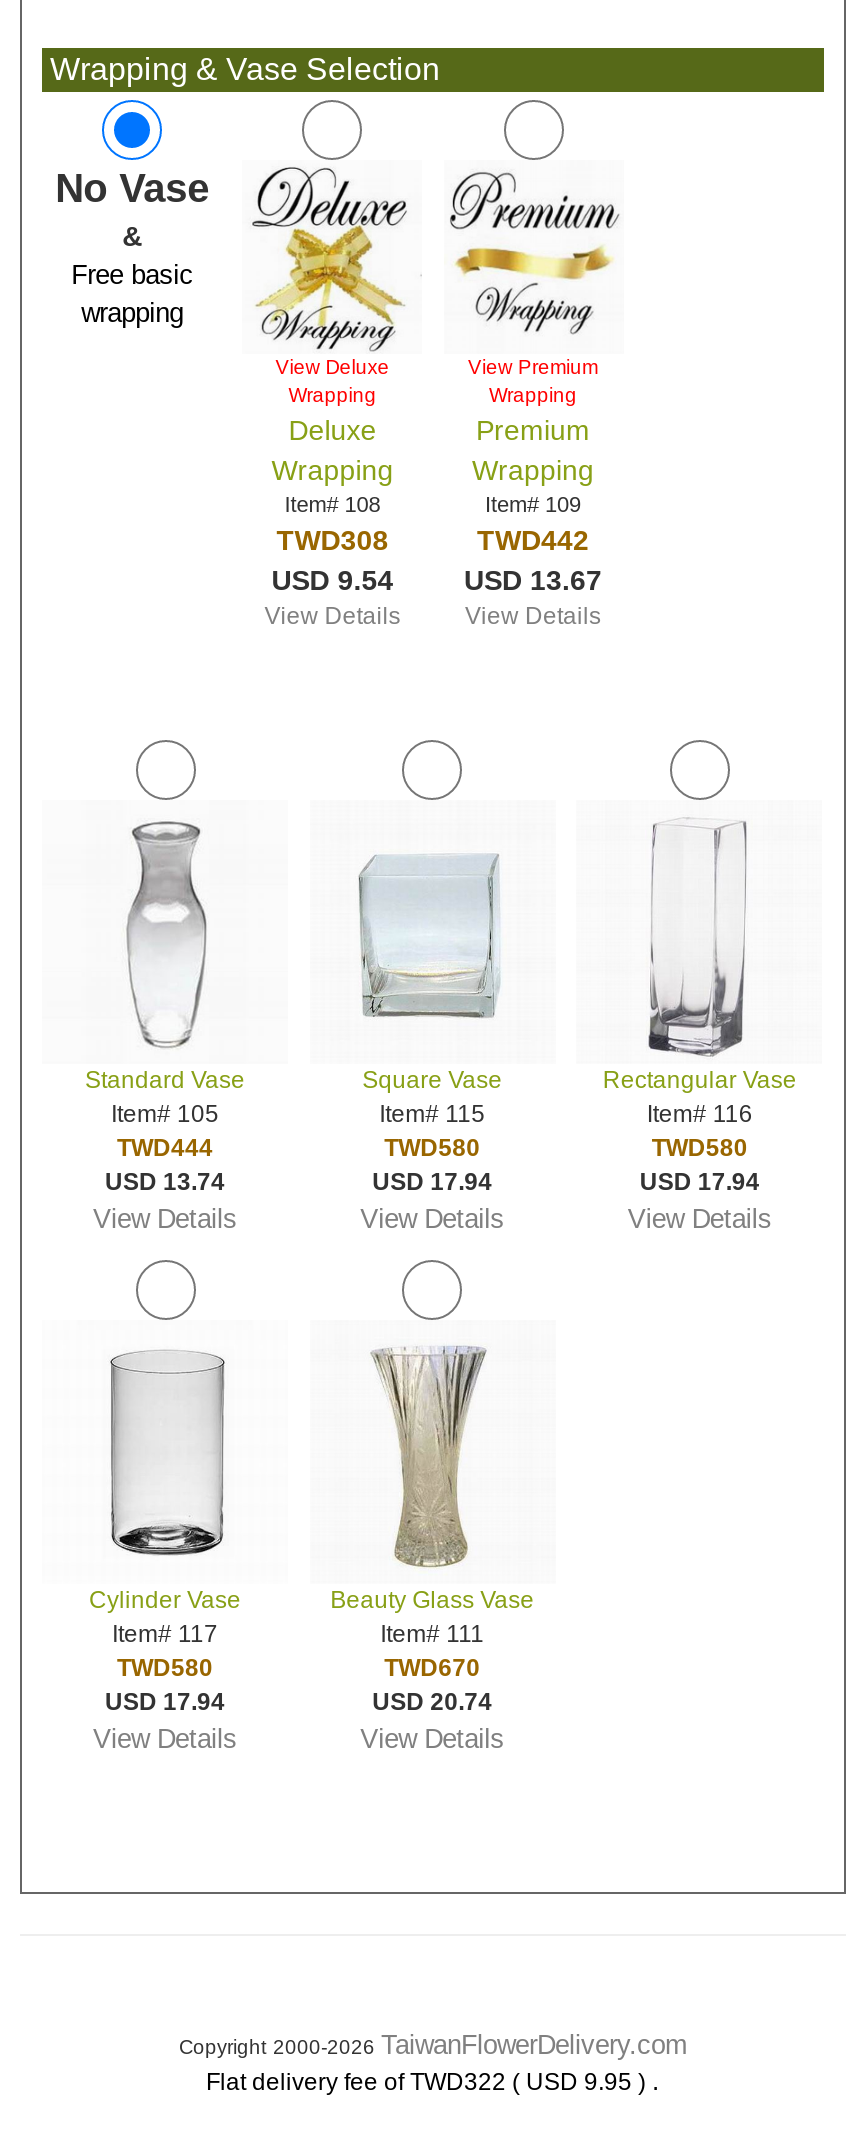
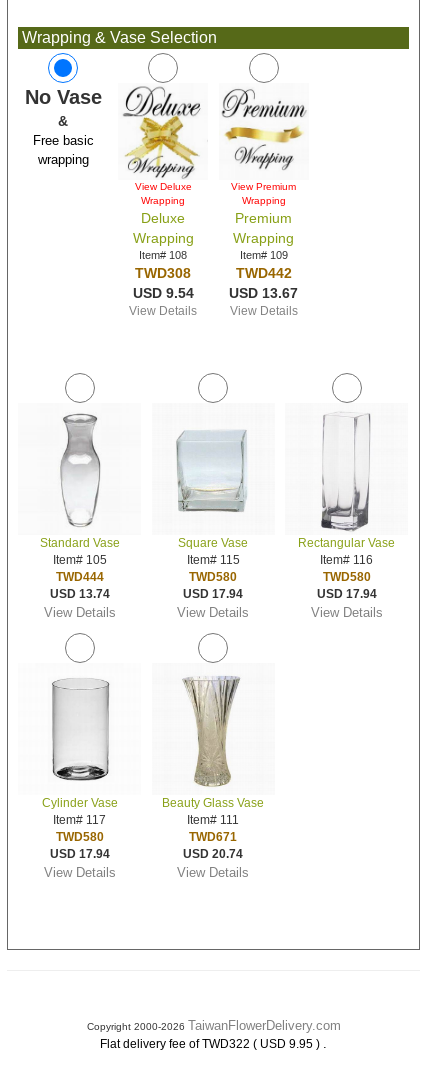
- TWD670
+ TWD671
